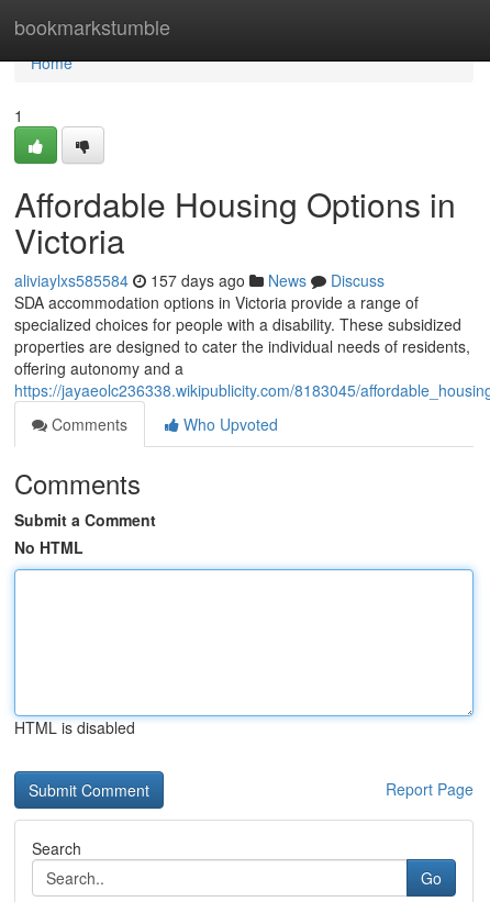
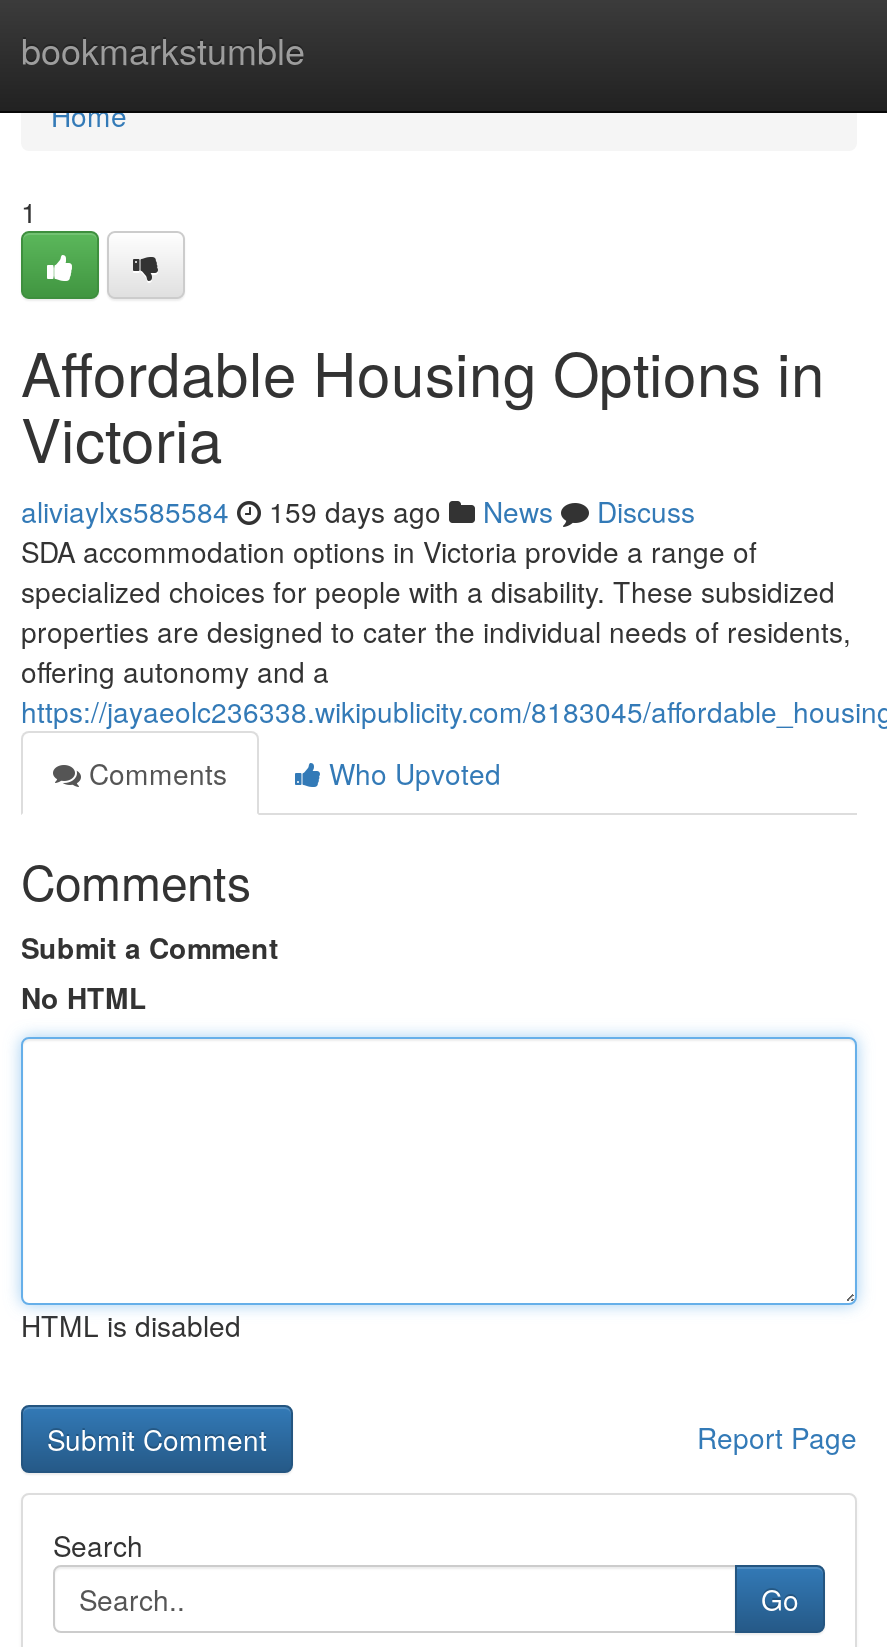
- aliviaylxs585584 157 days ago News Discuss
+ aliviaylxs585584 159 days ago News Discuss
